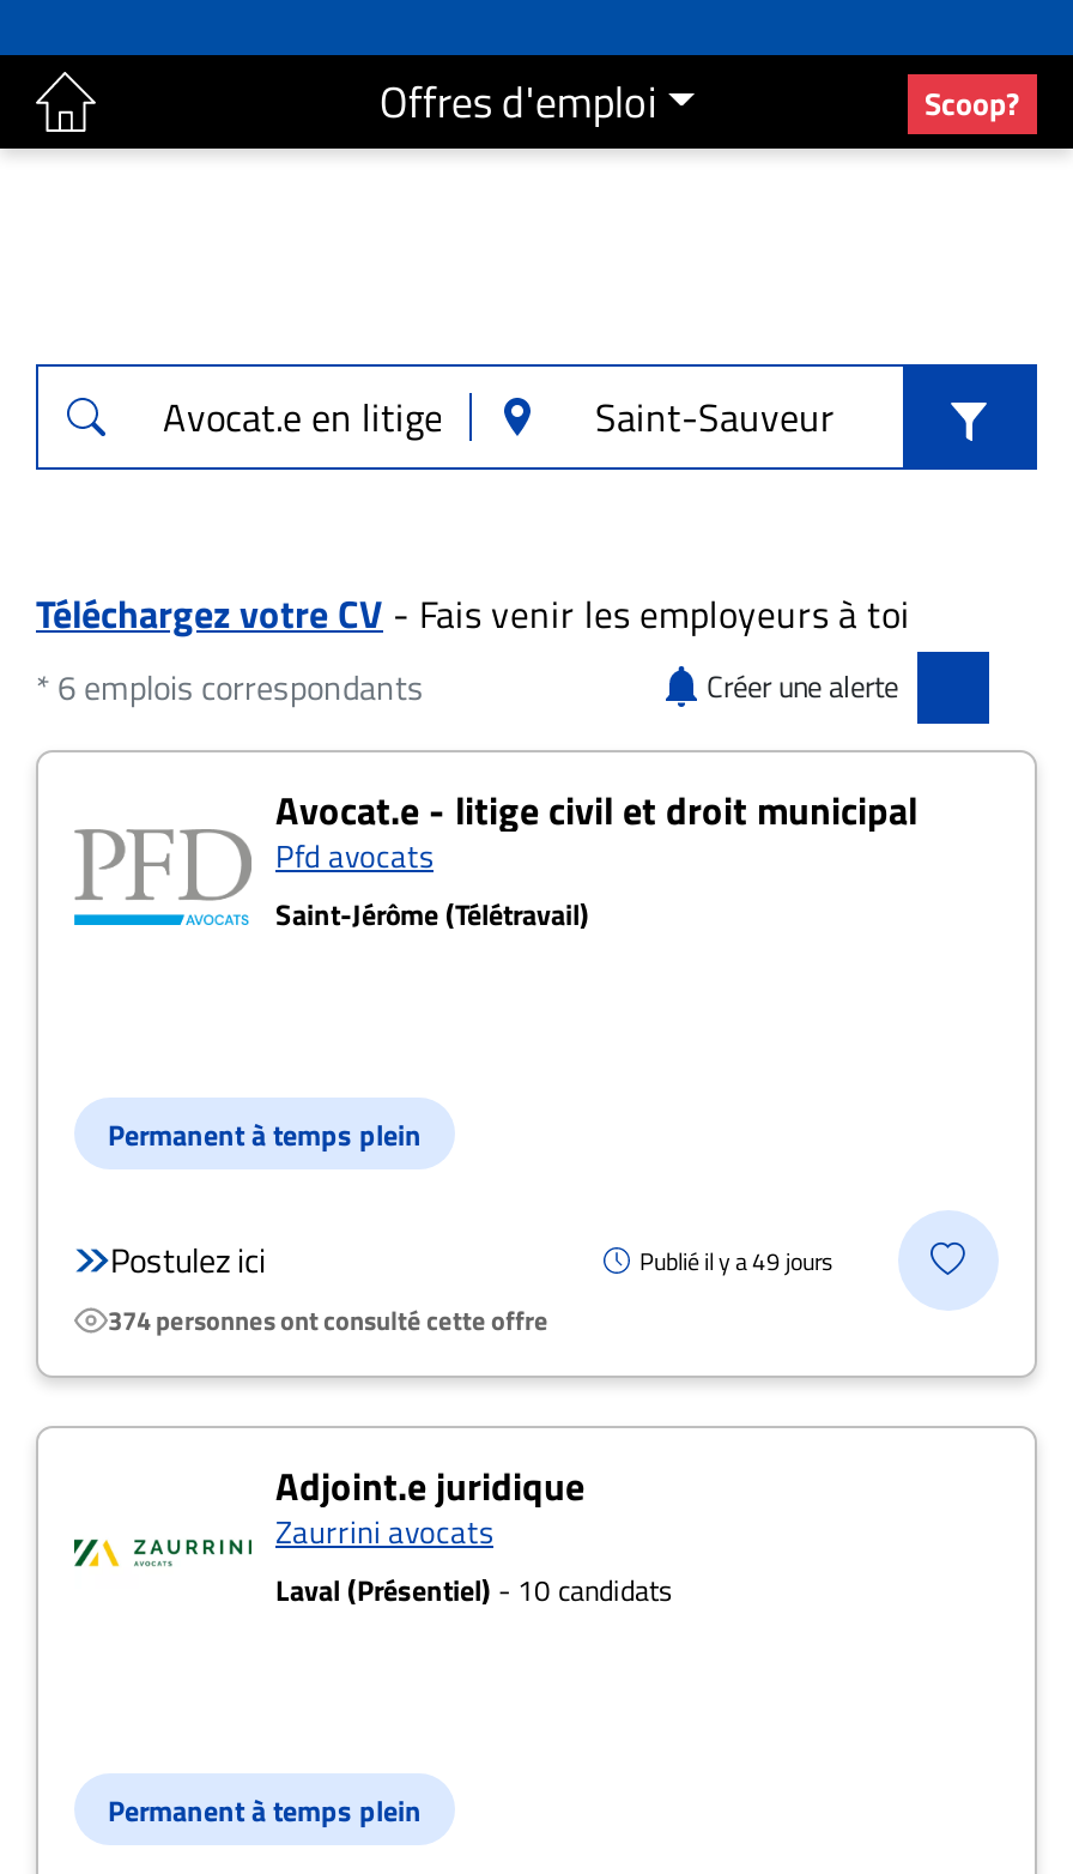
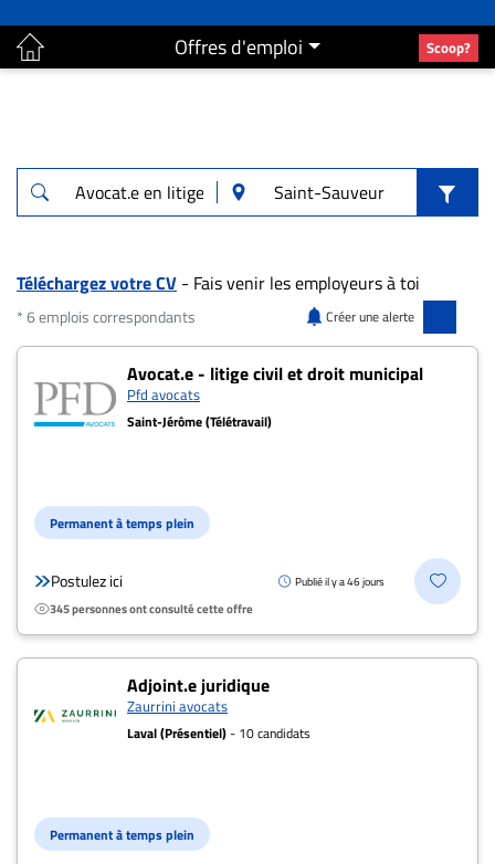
- Publié il y a 49 jours
+ Publié il y a 46 jours

- 374 personnes ont consulté cette offre
+ 345 personnes ont consulté cette offre
